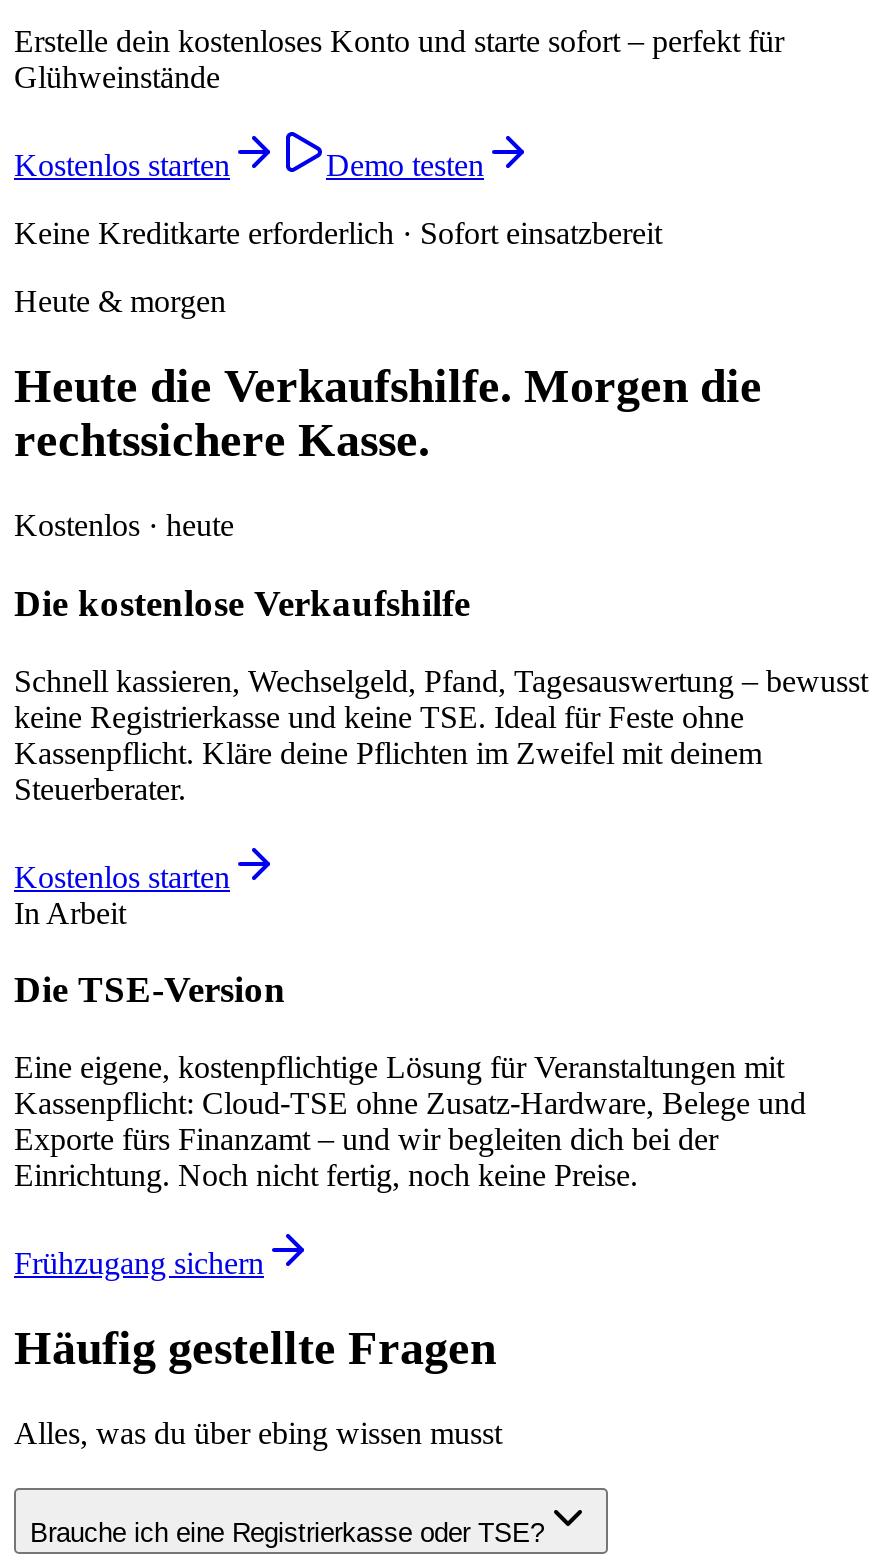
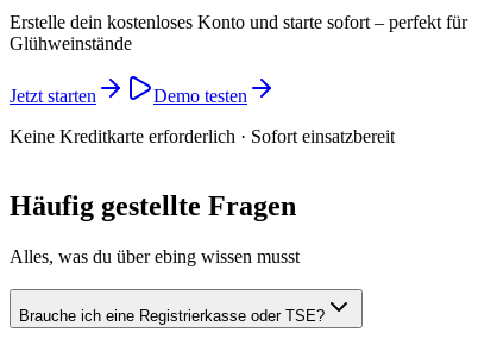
- Kostenlos starten
+ Jetzt starten

- Heute & morgen
- Heute die Verkaufshilfe. Morgen die
- rechtssichere Kasse.
- Kostenlos · heute
- Die kostenlose Verkaufshilfe
- Schnell kassieren, Wechselgeld, Pfand, Tagesauswertung – bewusst
- keine Registrierkasse und keine TSE. Ideal für Feste ohne
- Kassenpflicht. Kläre deine Pflichten im Zweifel mit deinem
- Steuerberater.
- Kostenlos starten
- In Arbeit
- Die TSE-Version
- Eine eigene, kostenpflichtige Lösung für Veranstaltungen mit
- Kassenpflicht: Cloud-TSE ohne Zusatz-Hardware, Belege und
- Exporte fürs Finanzamt – und wir begleiten dich bei der
- Einrichtung. Noch nicht fertig, noch keine Preise.
- Frühzugang sichern
